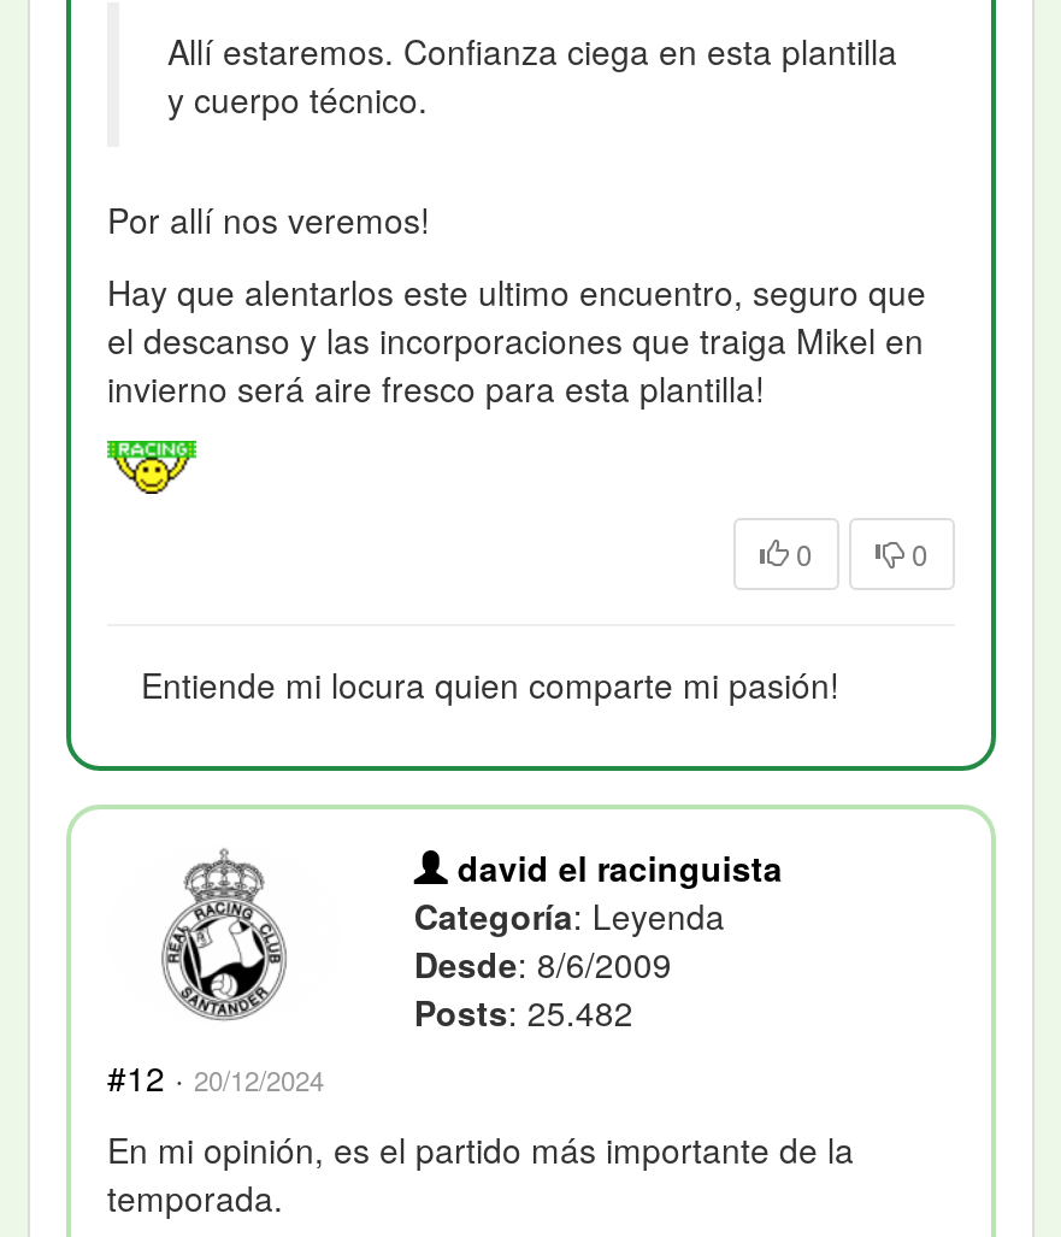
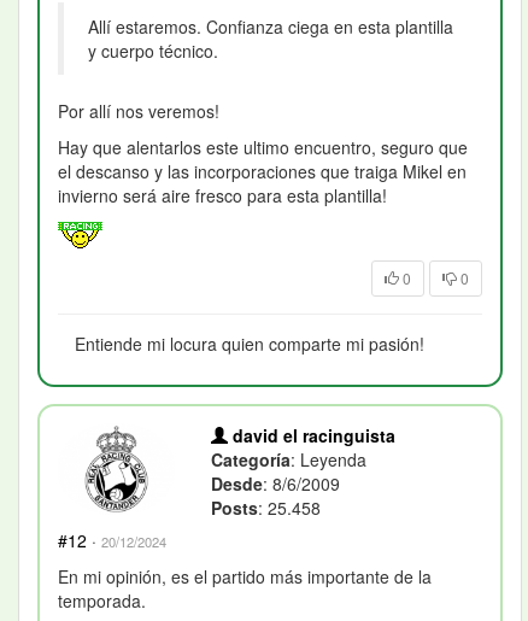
- Posts: 25.482
+ Posts: 25.458
